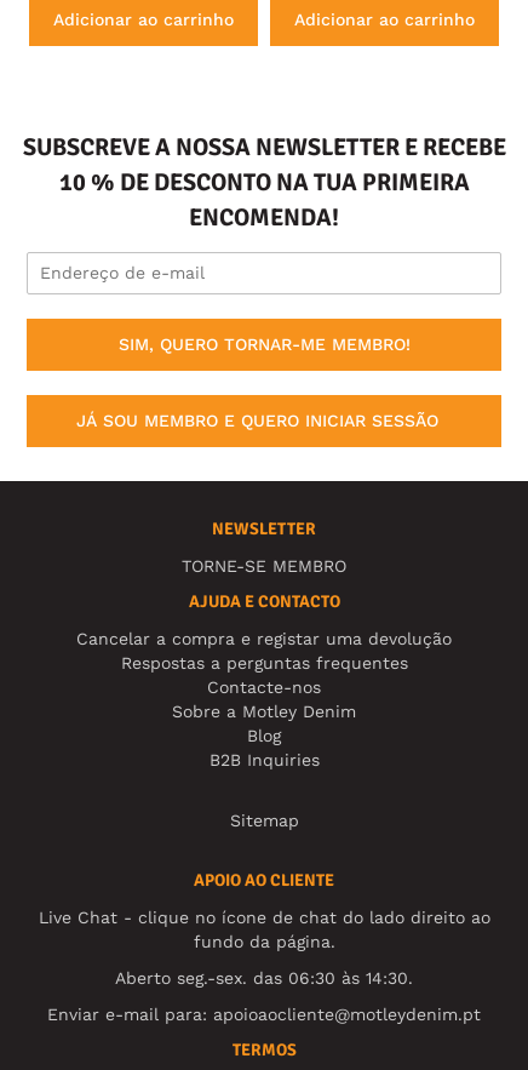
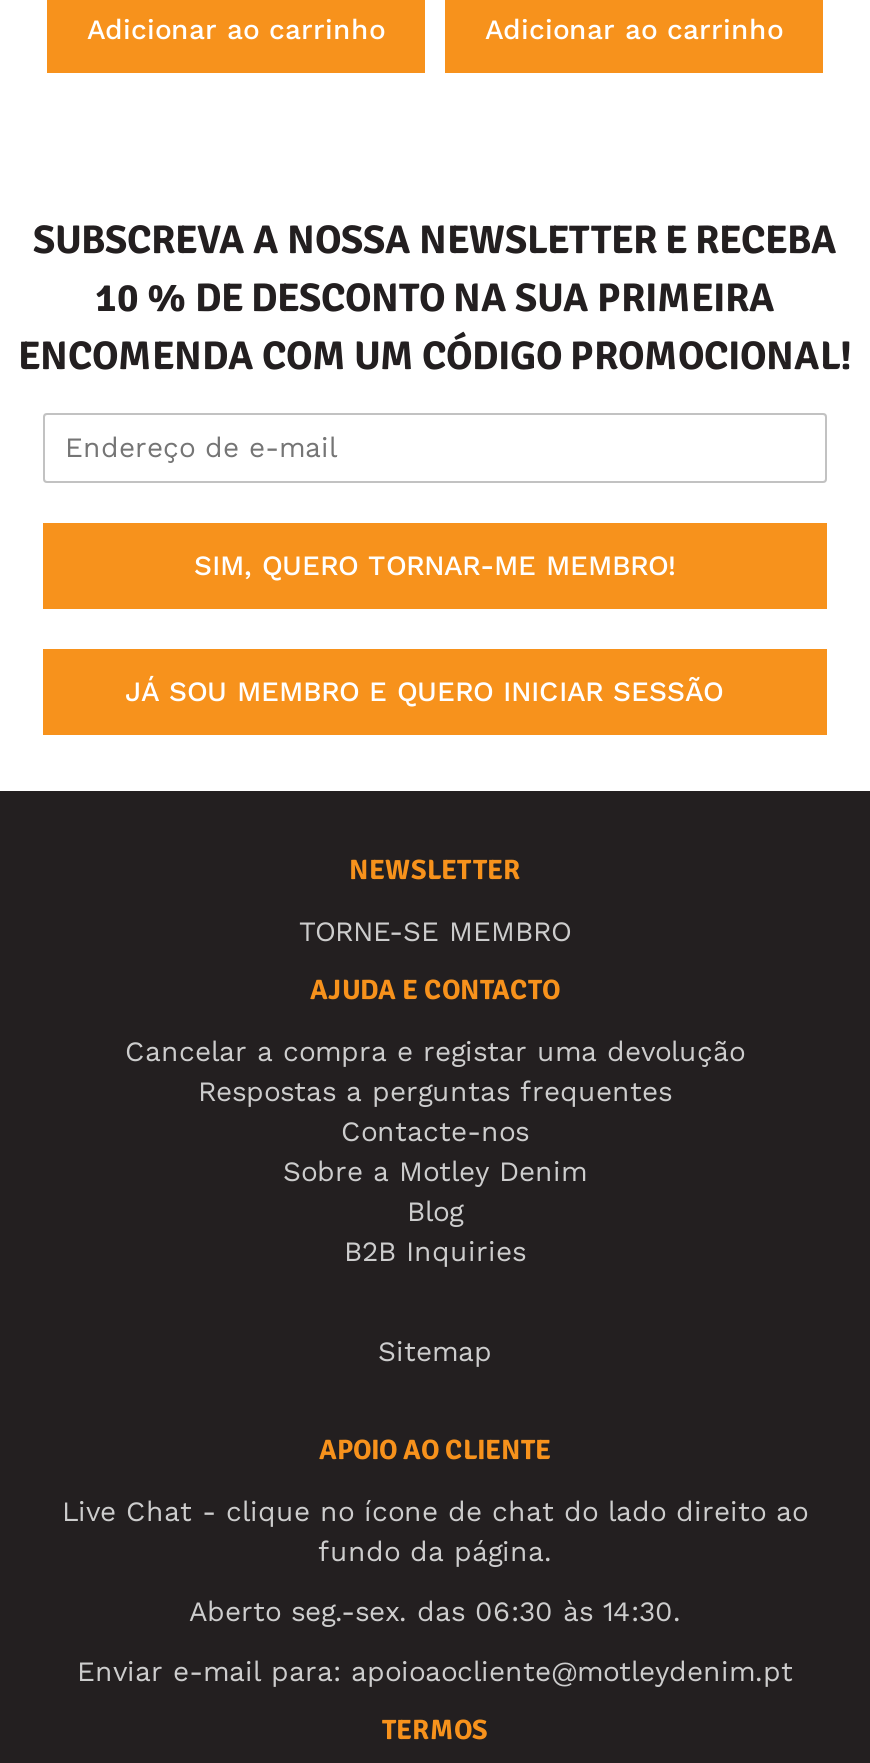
- SUBSCREVE A NOSSA NEWSLETTER E RECEBE
- 10 % DE DESCONTO NA TUA PRIMEIRA
- ENCOMENDA!
+ SUBSCREVA A NOSSA NEWSLETTER E RECEBA
+ 10 % DE DESCONTO NA SUA PRIMEIRA
+ ENCOMENDA COM UM CÓDIGO PROMOCIONAL!
